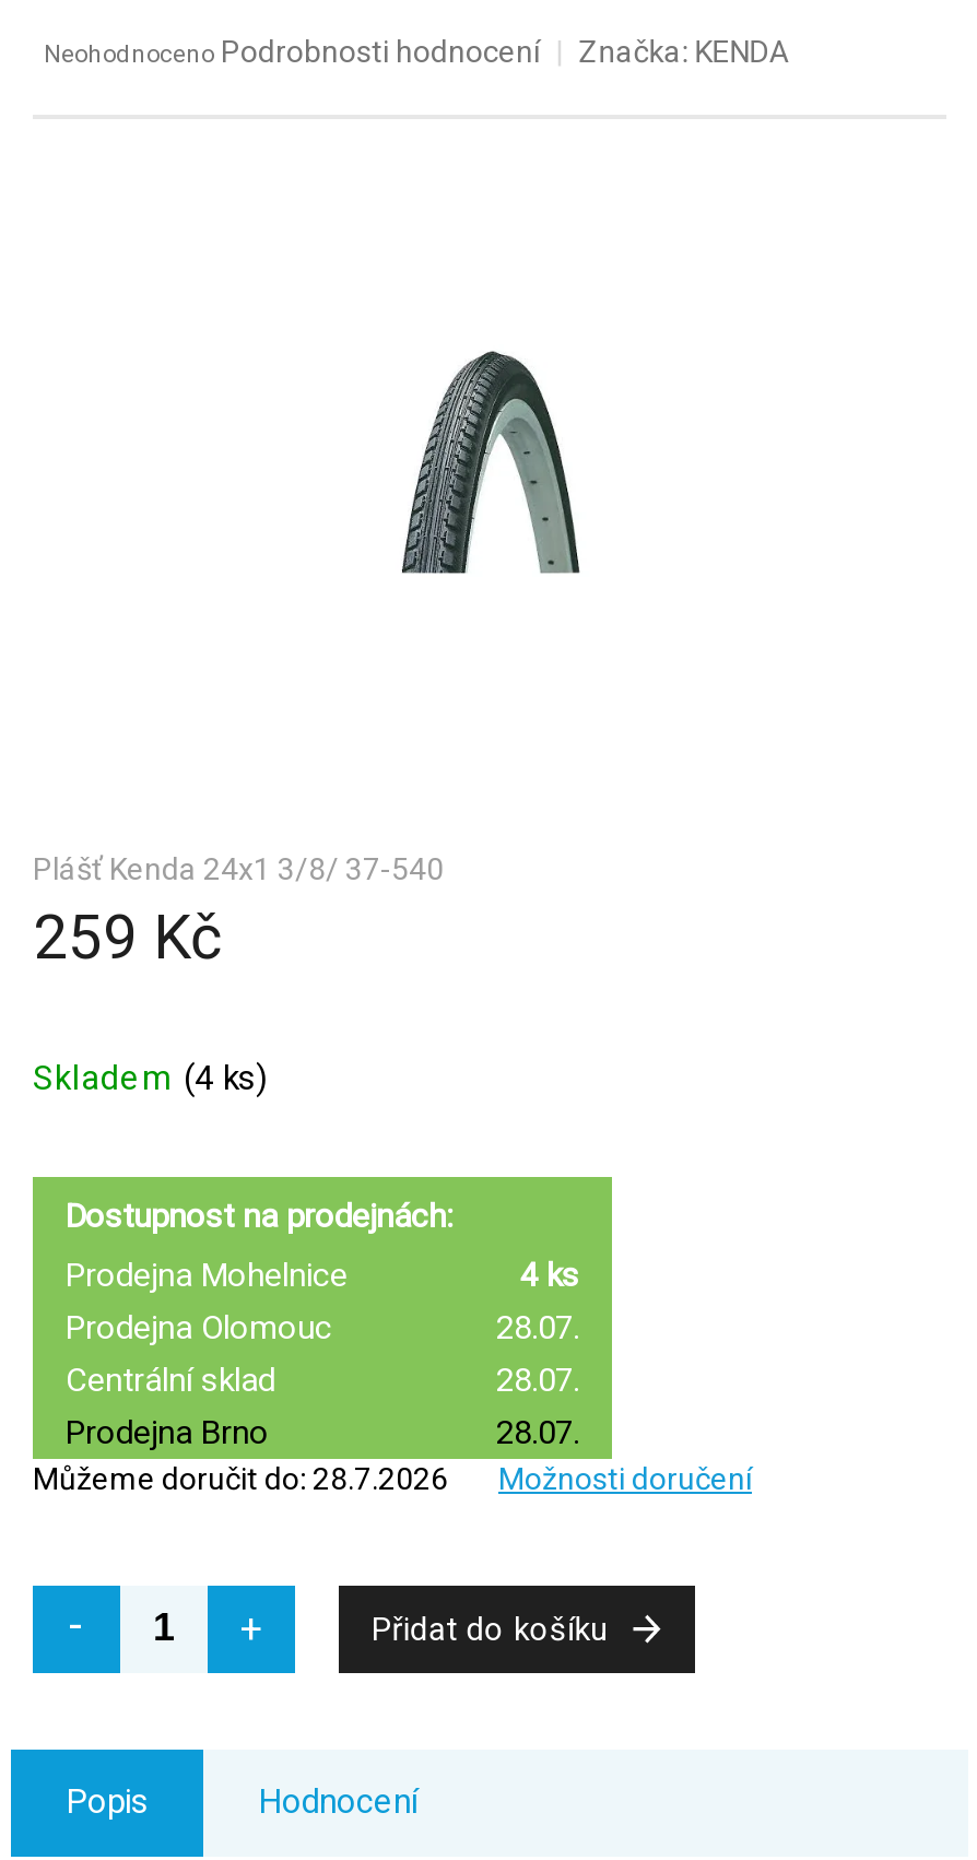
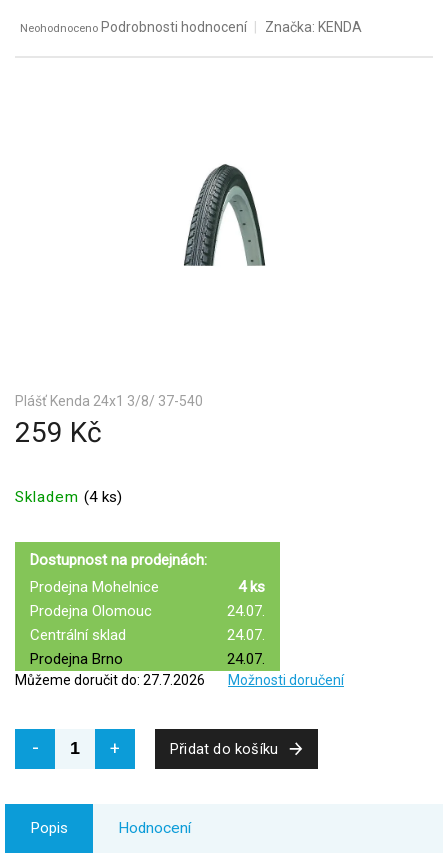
- 28.07.
+ 24.07.

- 28.07.
+ 24.07.

- 28.07.
+ 24.07.

- Můžeme doručit do: 28.7.2026
+ Můžeme doručit do: 27.7.2026
